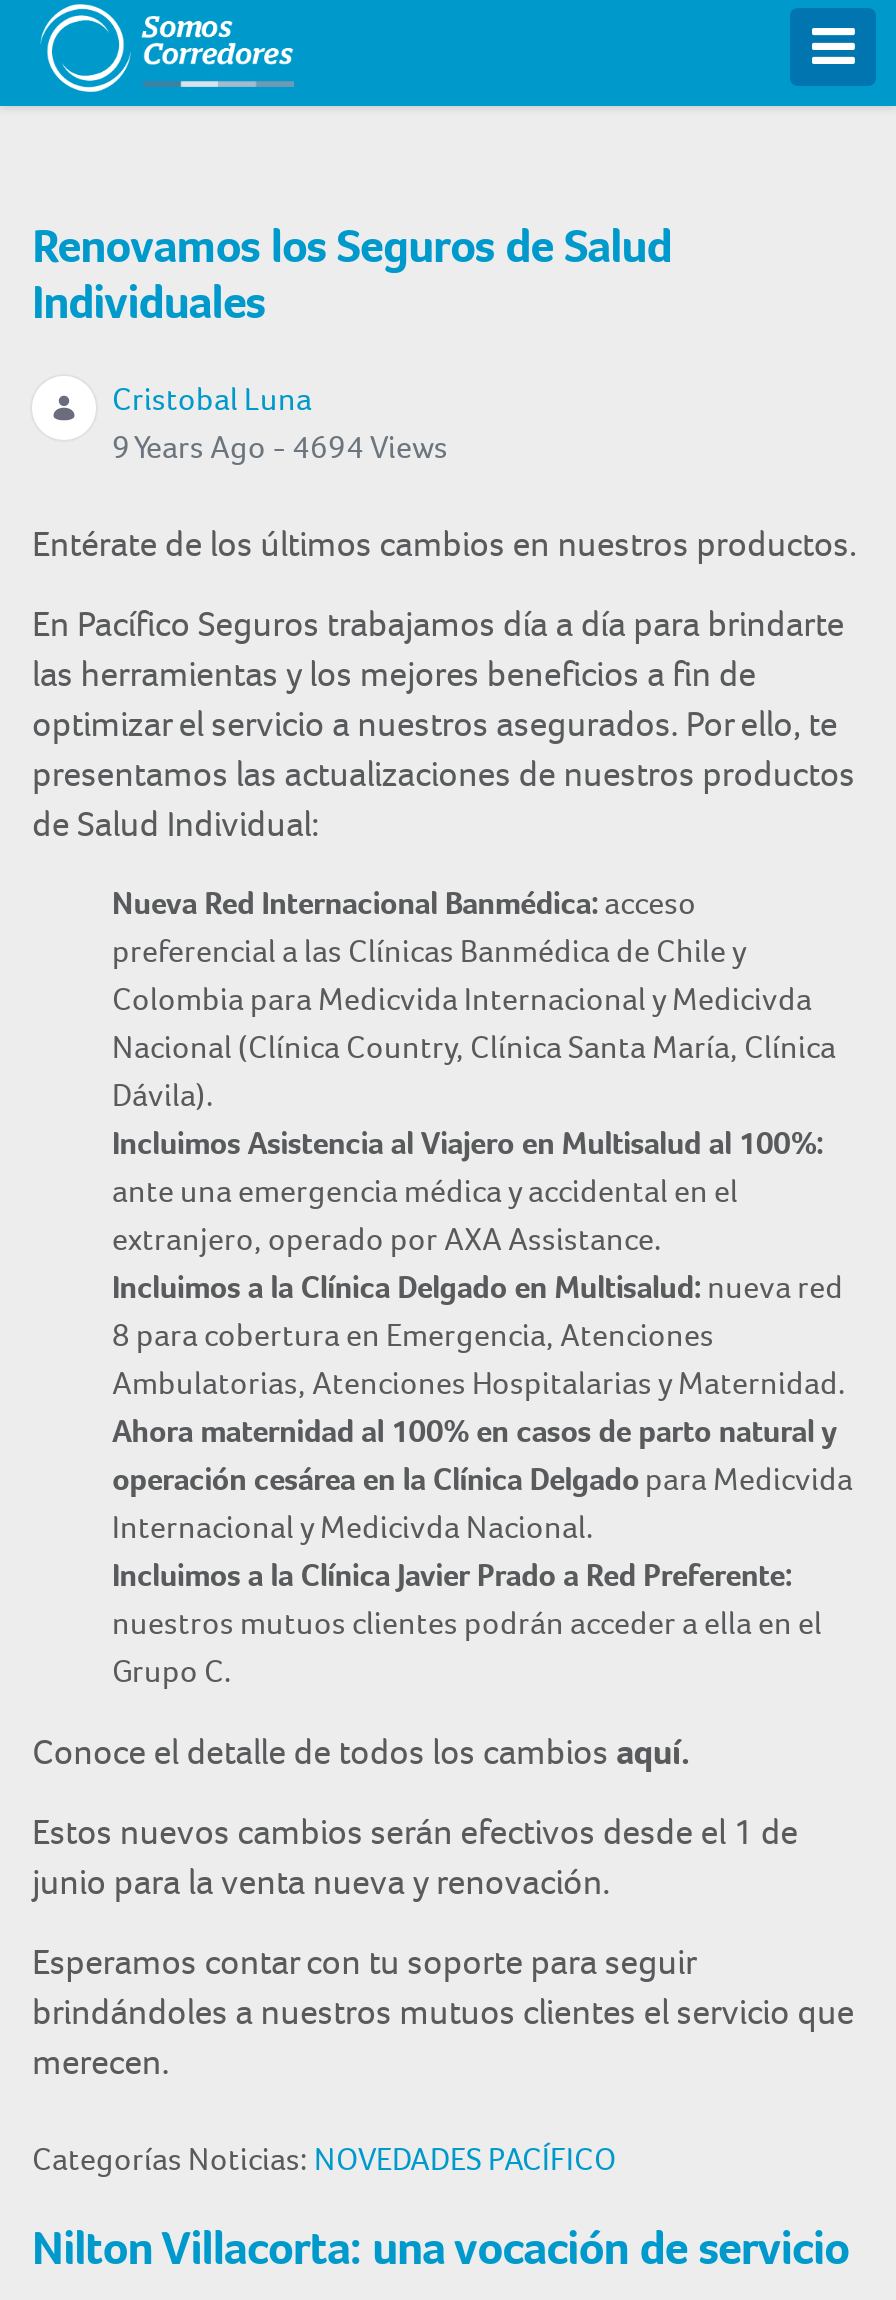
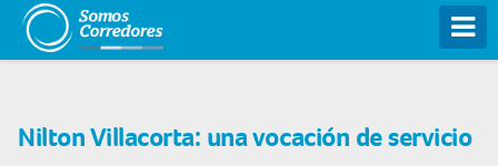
- Renovamos los Seguros de Salud
- Individuales
- Cristobal Luna
- 9 Years Ago - 4694 Views
- Entérate de los últimos cambios en nuestros productos.
- En Pacífico Seguros trabajamos día a día para brindarte
- las herramientas y los mejores beneficios a fin de
- optimizar el servicio a nuestros asegurados. Por ello, te
- presentamos las actualizaciones de nuestros productos
- de Salud Individual:
- Nueva Red Internacional Banmédica: acceso
- preferencial a las Clínicas Banmédica de Chile y
- Colombia para Medicvida Internacional y Medicivda
- Nacional (Clínica Country, Clínica Santa María, Clínica
- Dávila).
- Incluimos Asistencia al Viajero en Multisalud al 100%:
- ante una emergencia médica y accidental en el
- extranjero, operado por AXA Assistance.
- Incluimos a la Clínica Delgado en Multisalud: nueva red
- 8 para cobertura en Emergencia, Atenciones
- Ambulatorias, Atenciones Hospitalarias y Maternidad.
- Ahora maternidad al 100% en casos de parto natural y
- operación cesárea en la Clínica Delgado para Medicvida
- Internacional y Medicivda Nacional.
- Incluimos a la Clínica Javier Prado a Red Preferente:
- nuestros mutuos clientes podrán acceder a ella en el
- Grupo C.
- Conoce el detalle de todos los cambios aquí.
- Estos nuevos cambios serán efectivos desde el 1 de
- junio para la venta nueva y renovación.
- Esperamos contar con tu soporte para seguir
- brindándoles a nuestros mutuos clientes el servicio que
- merecen.
- Categorías Noticias: NOVEDADES PACÍFICO
